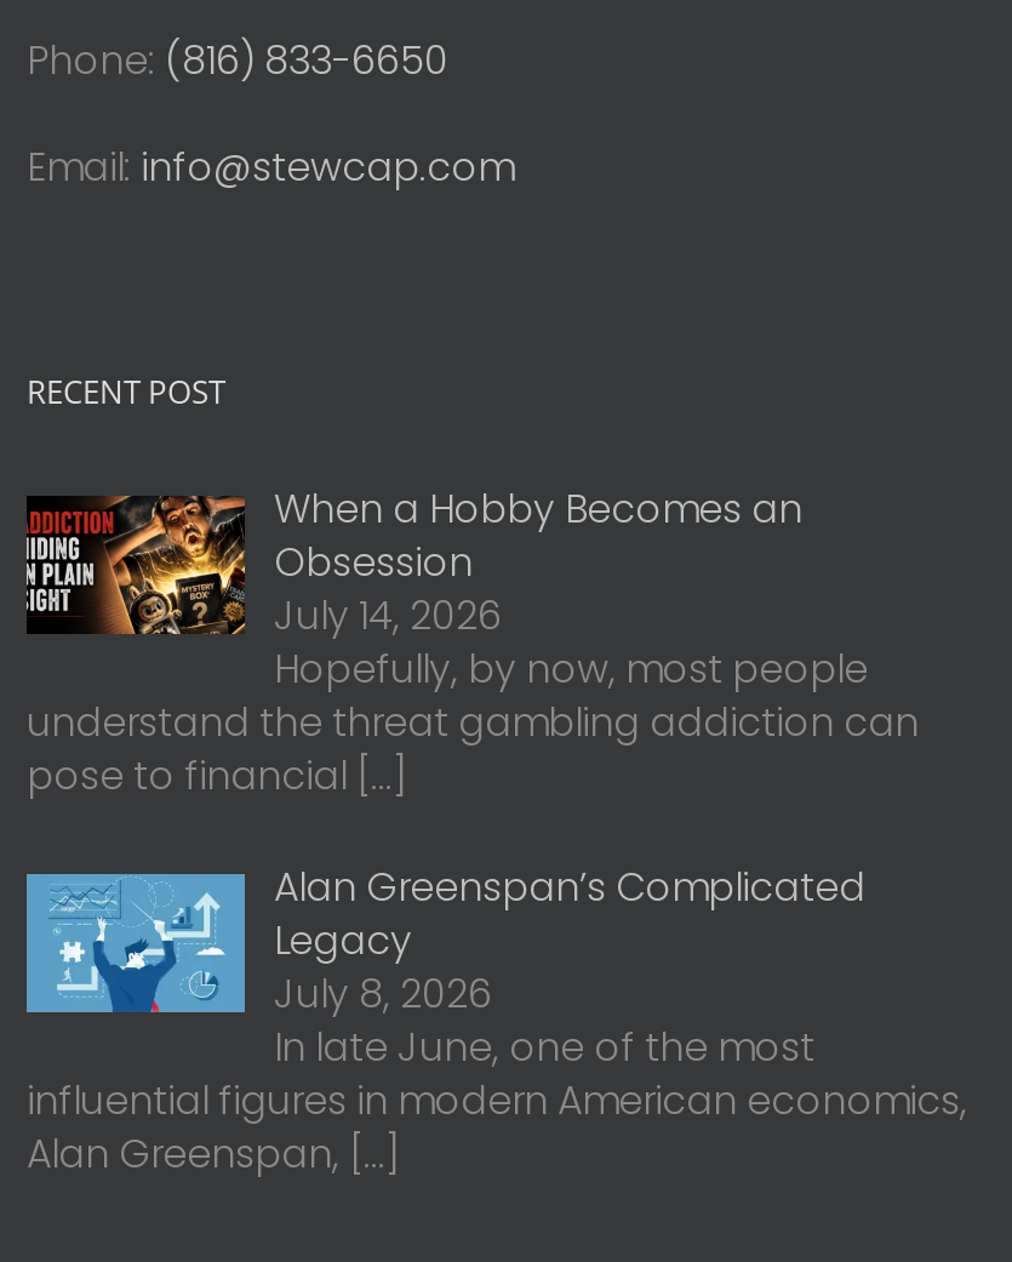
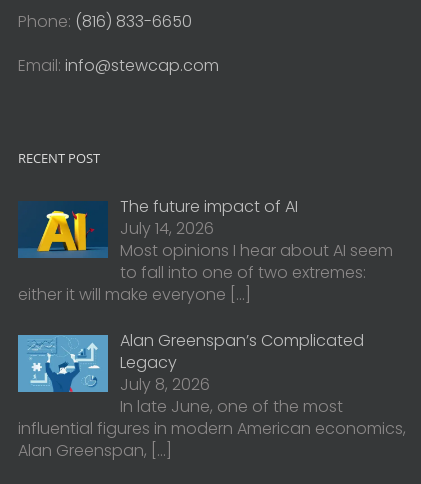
- [image]
- Hopefully, by now, most people
- understand the threat gambling addiction can
- pose to financial […]
+ [image]
+ Most opinions I hear about AI seem
+ to fall into one of two extremes:
+ either it will make everyone […]

- When a Hobby Becomes an
- Obsession
+ The future impact of AI
